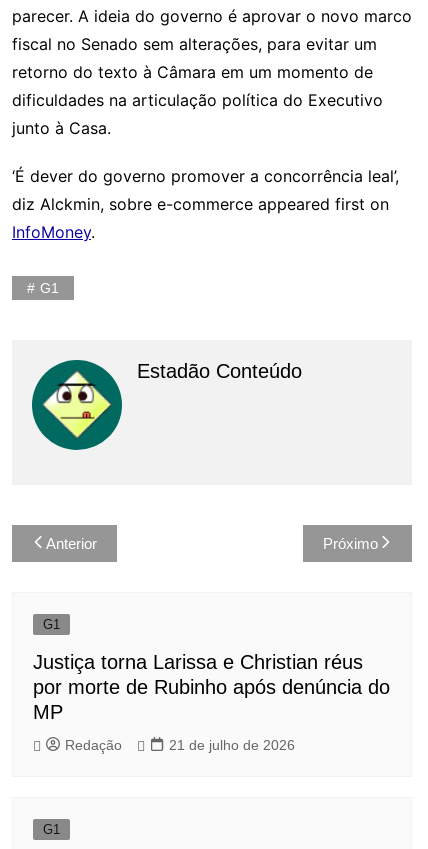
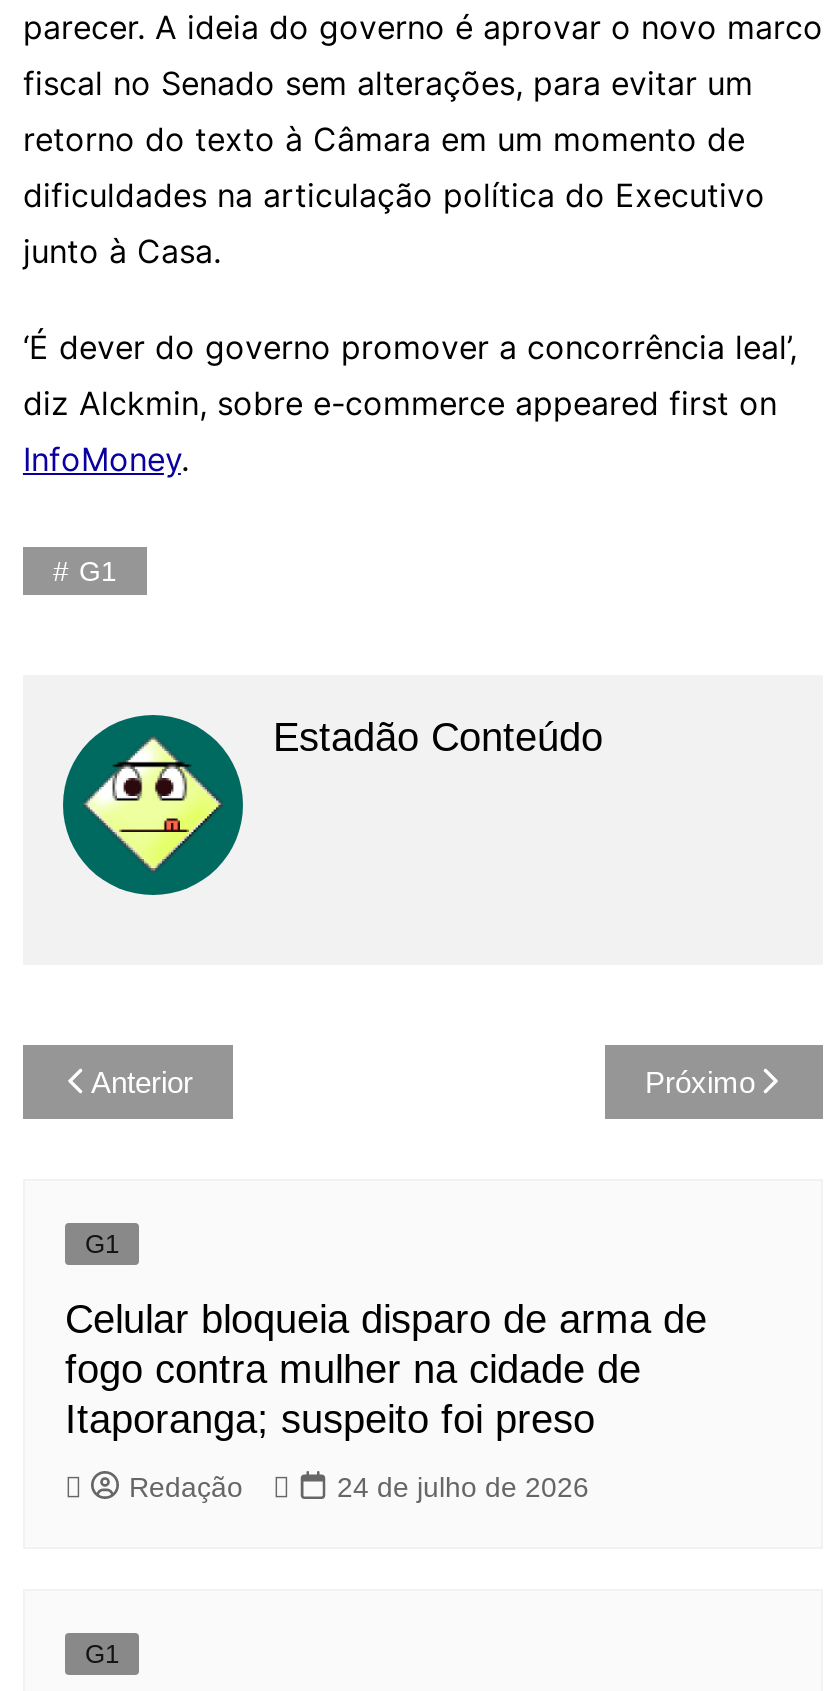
- Justiça torna Larissa e Christian réus
- por morte de Rubinho após denúncia do
- MP
+ Celular bloqueia disparo de arma de
+ fogo contra mulher na cidade de
+ Itaporanga; suspeito foi preso

- 21 de julho de 2026
+ 24 de julho de 2026
